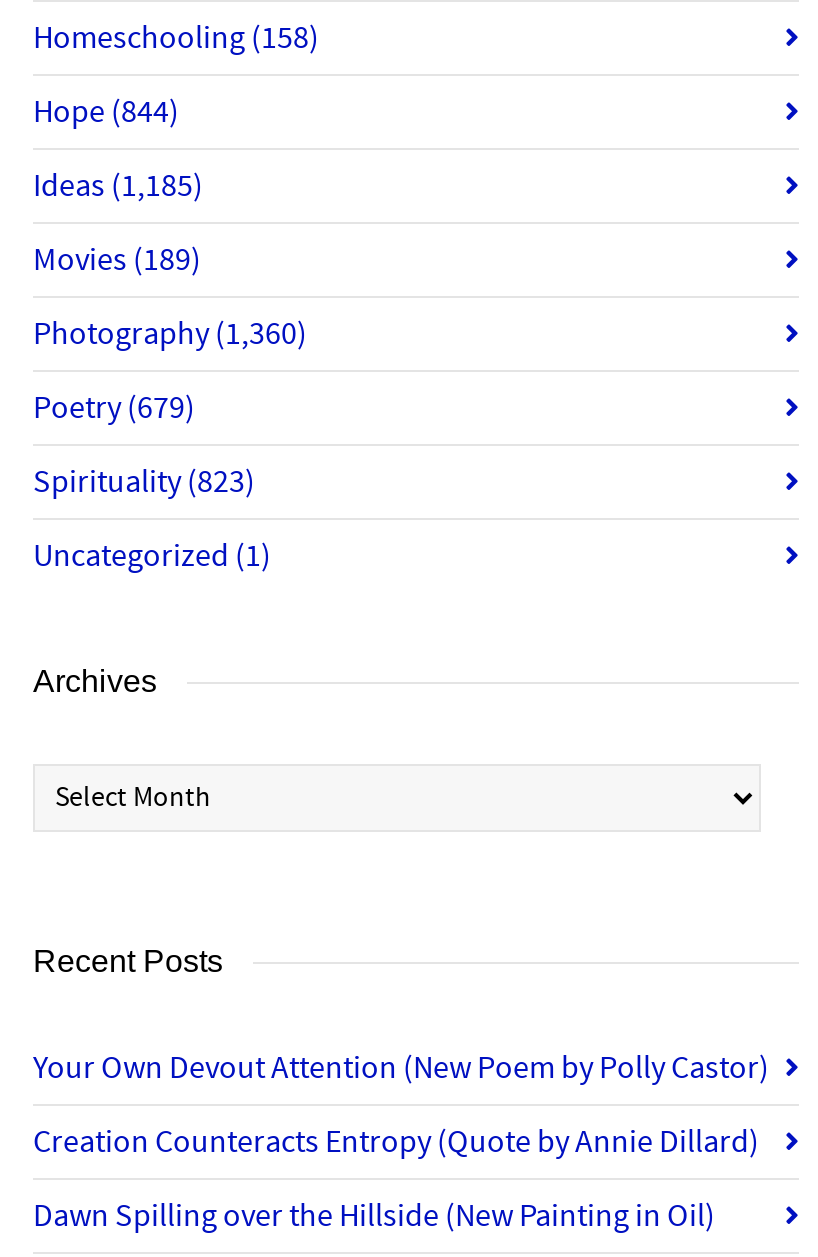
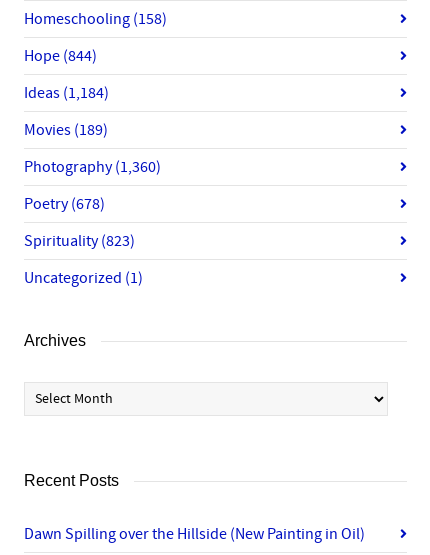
- Ideas (1,185)
+ Ideas (1,184)

- Poetry (679)
+ Poetry (678)

- Your Own Devout Attention (New Poem by Polly Castor)
- Creation Counteracts Entropy (Quote by Annie Dillard)
